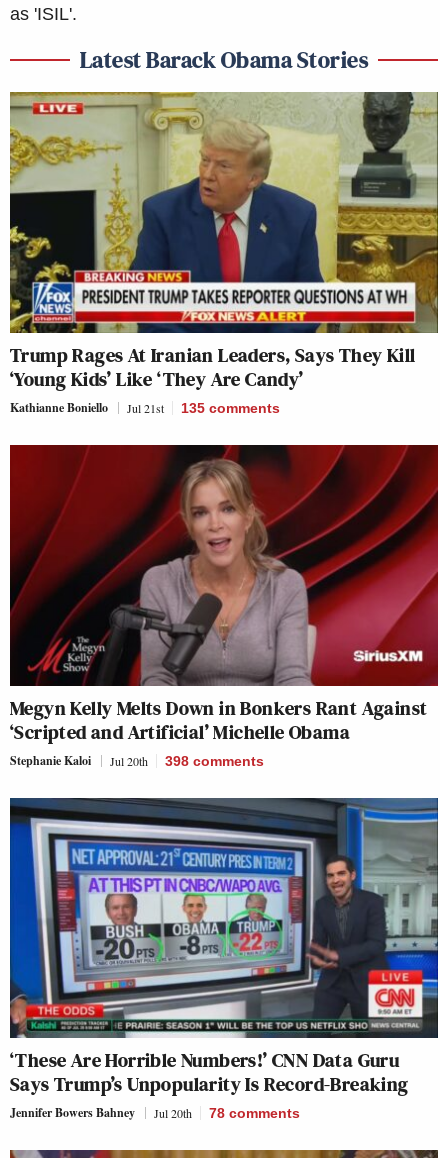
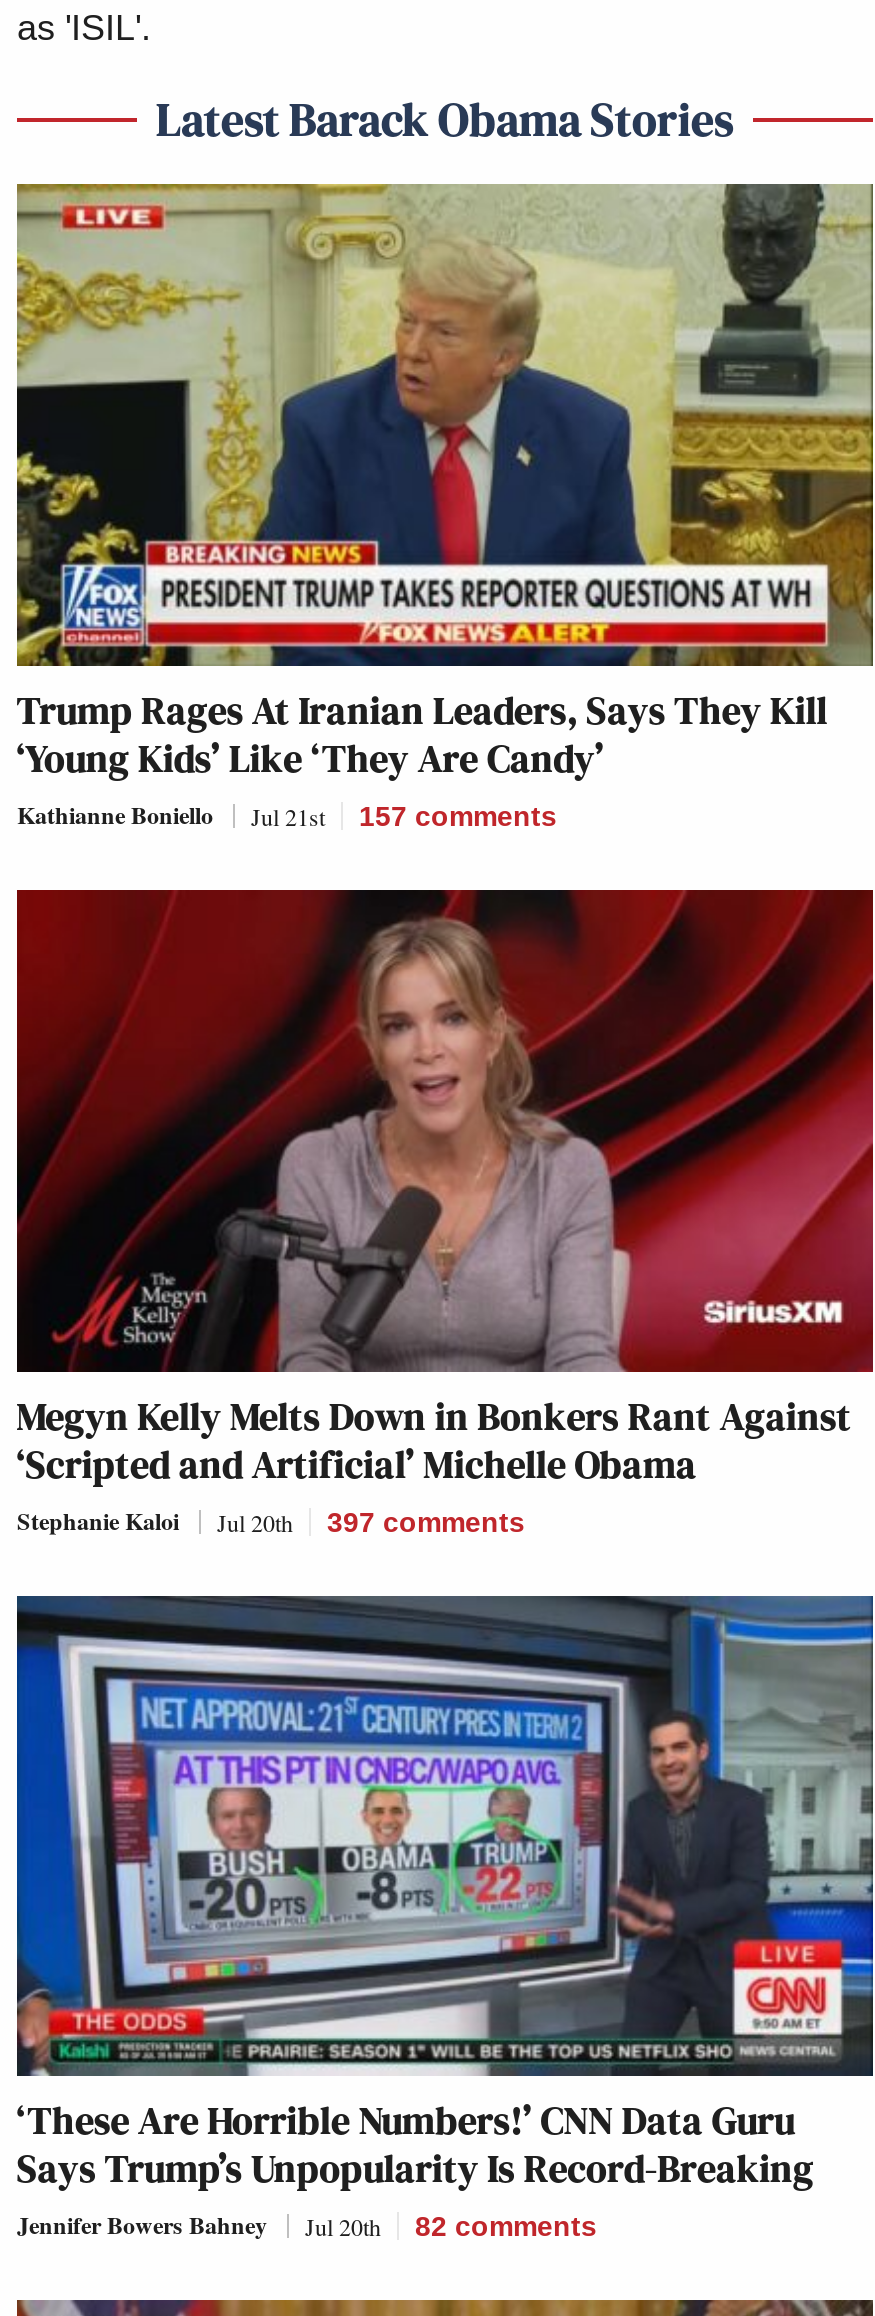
- Kathianne Boniello Jul 21st 135 comments
+ Kathianne Boniello Jul 21st 157 comments

- Stephanie Kaloi Jul 20th 398 comments
+ Stephanie Kaloi Jul 20th 397 comments

- Jennifer Bowers Bahney Jul 20th 78 comments
+ Jennifer Bowers Bahney Jul 20th 82 comments
